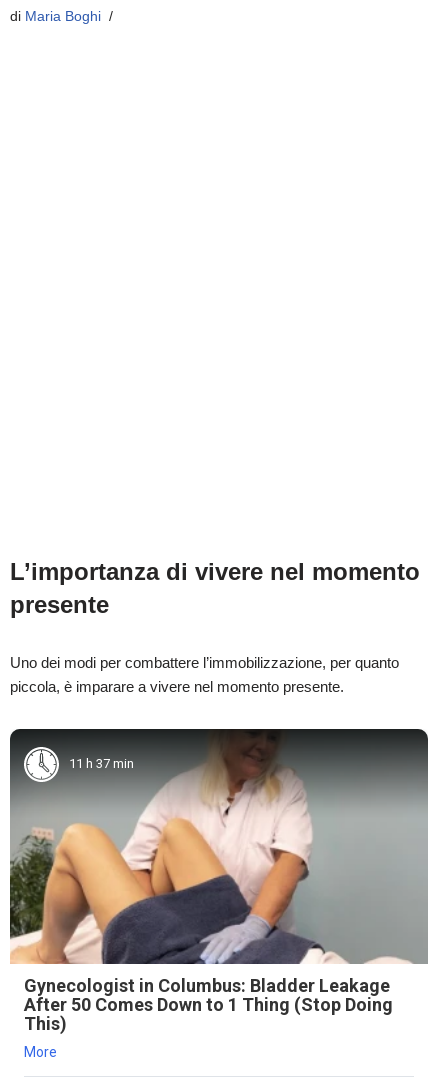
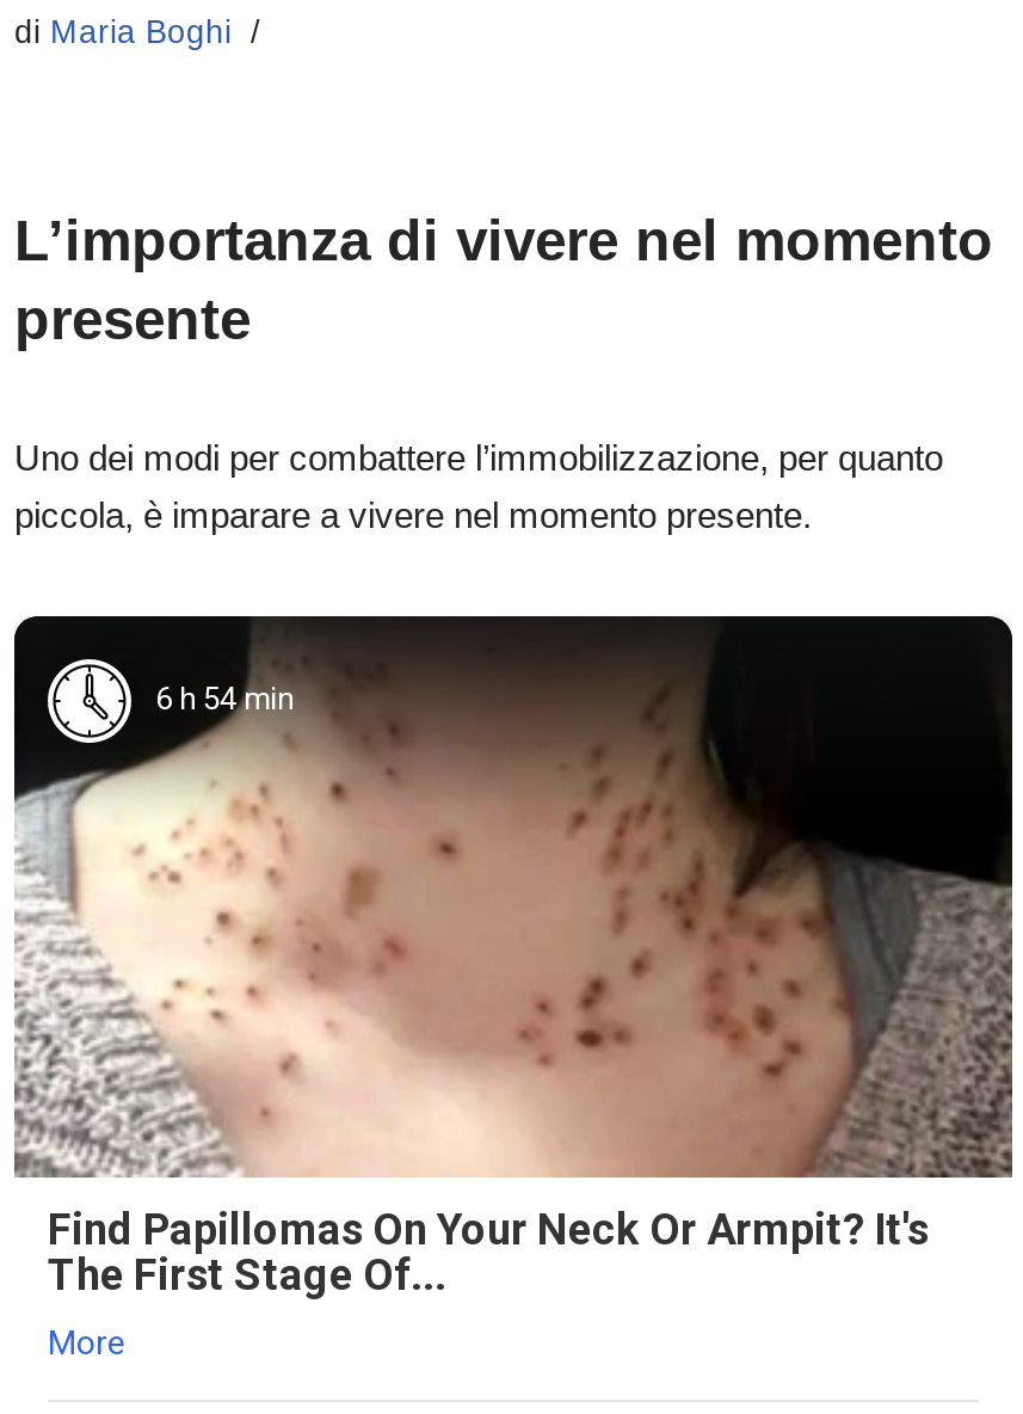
- [image]
- 11 h 37 min
+ [image]
+ 6 h 54 min

- Gynecologist in Columbus: Bladder Leakage
- After 50 Comes Down to 1 Thing (Stop Doing
- This)
+ Find Papillomas On Your Neck Or Armpit? It's
+ The First Stage Of...
